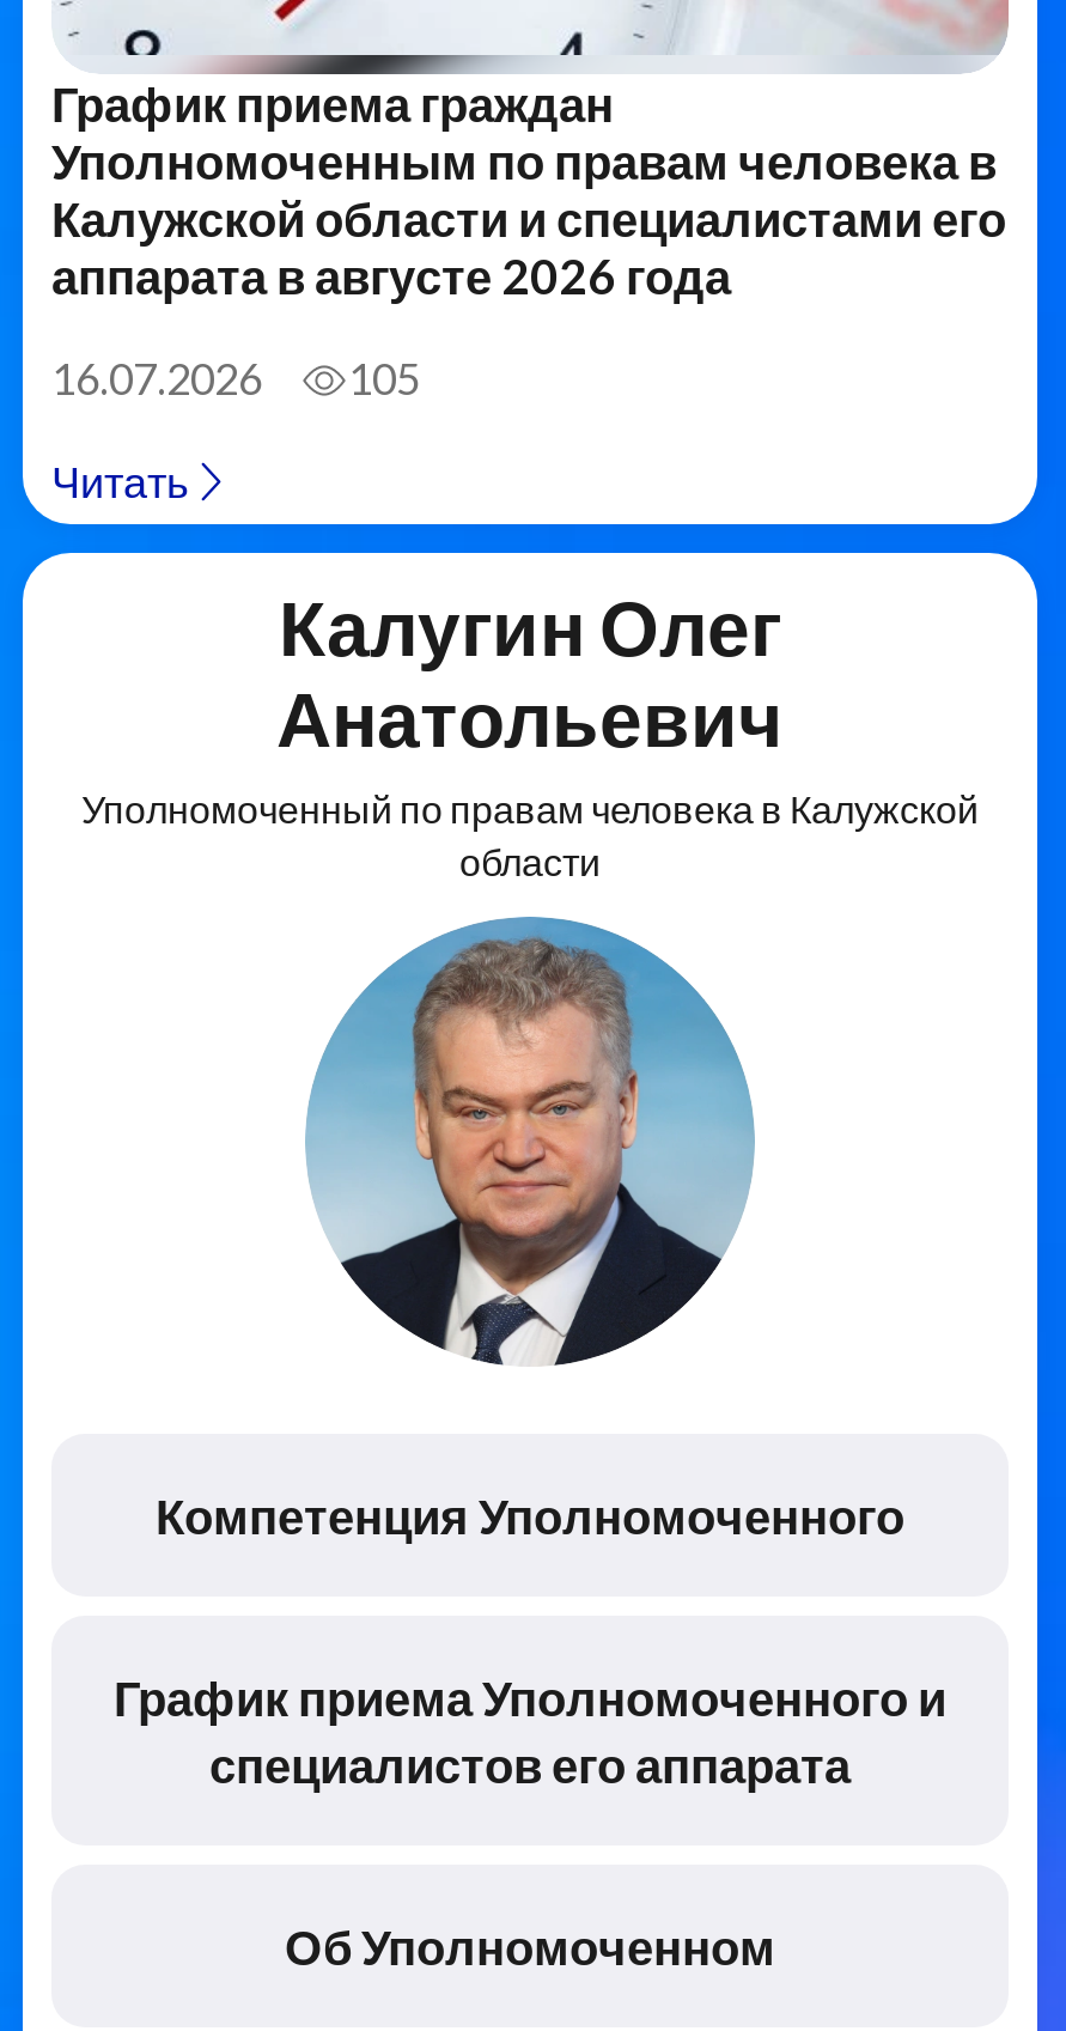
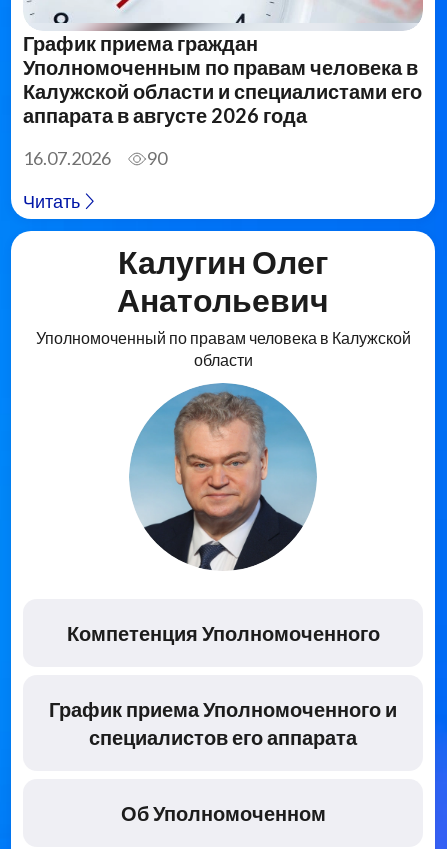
- 16.07.2026 105
+ 16.07.2026 90
